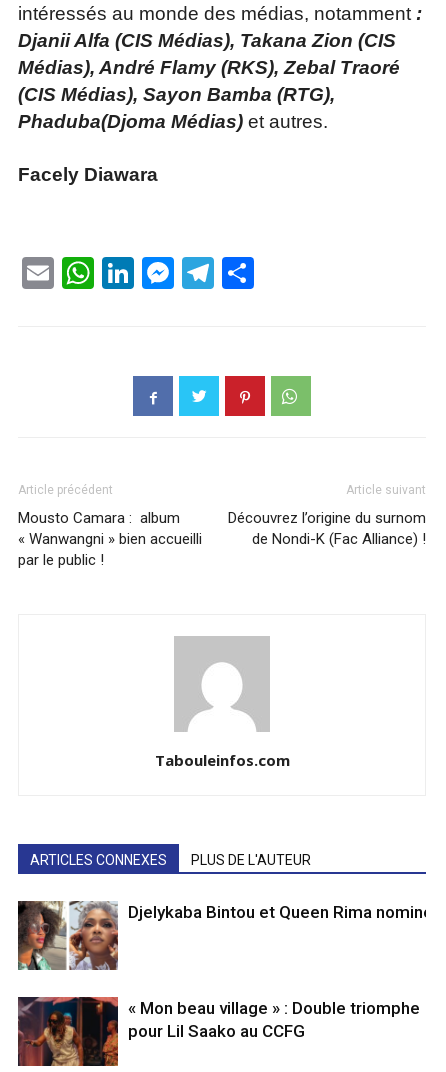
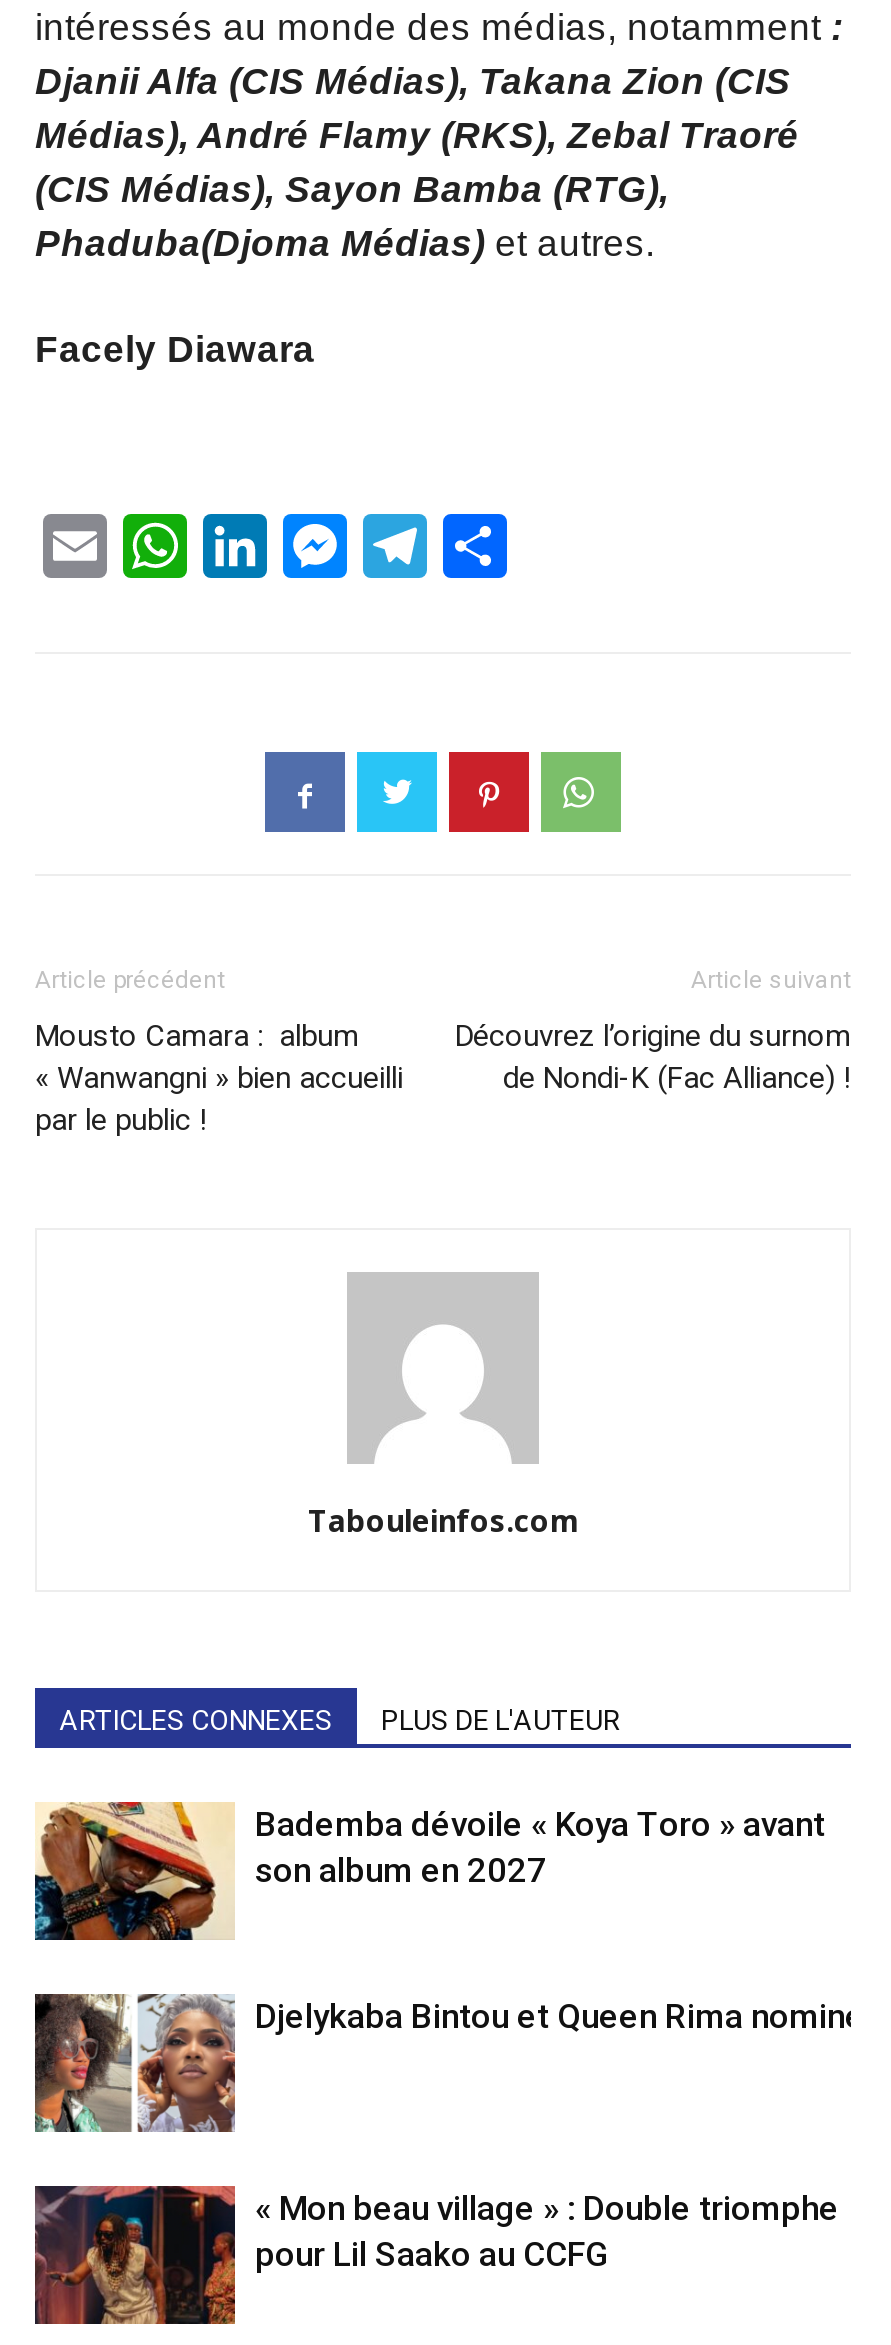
+ [image]
+ Bademba dévoile « Koya Toro » avant
+ son album en 2027
